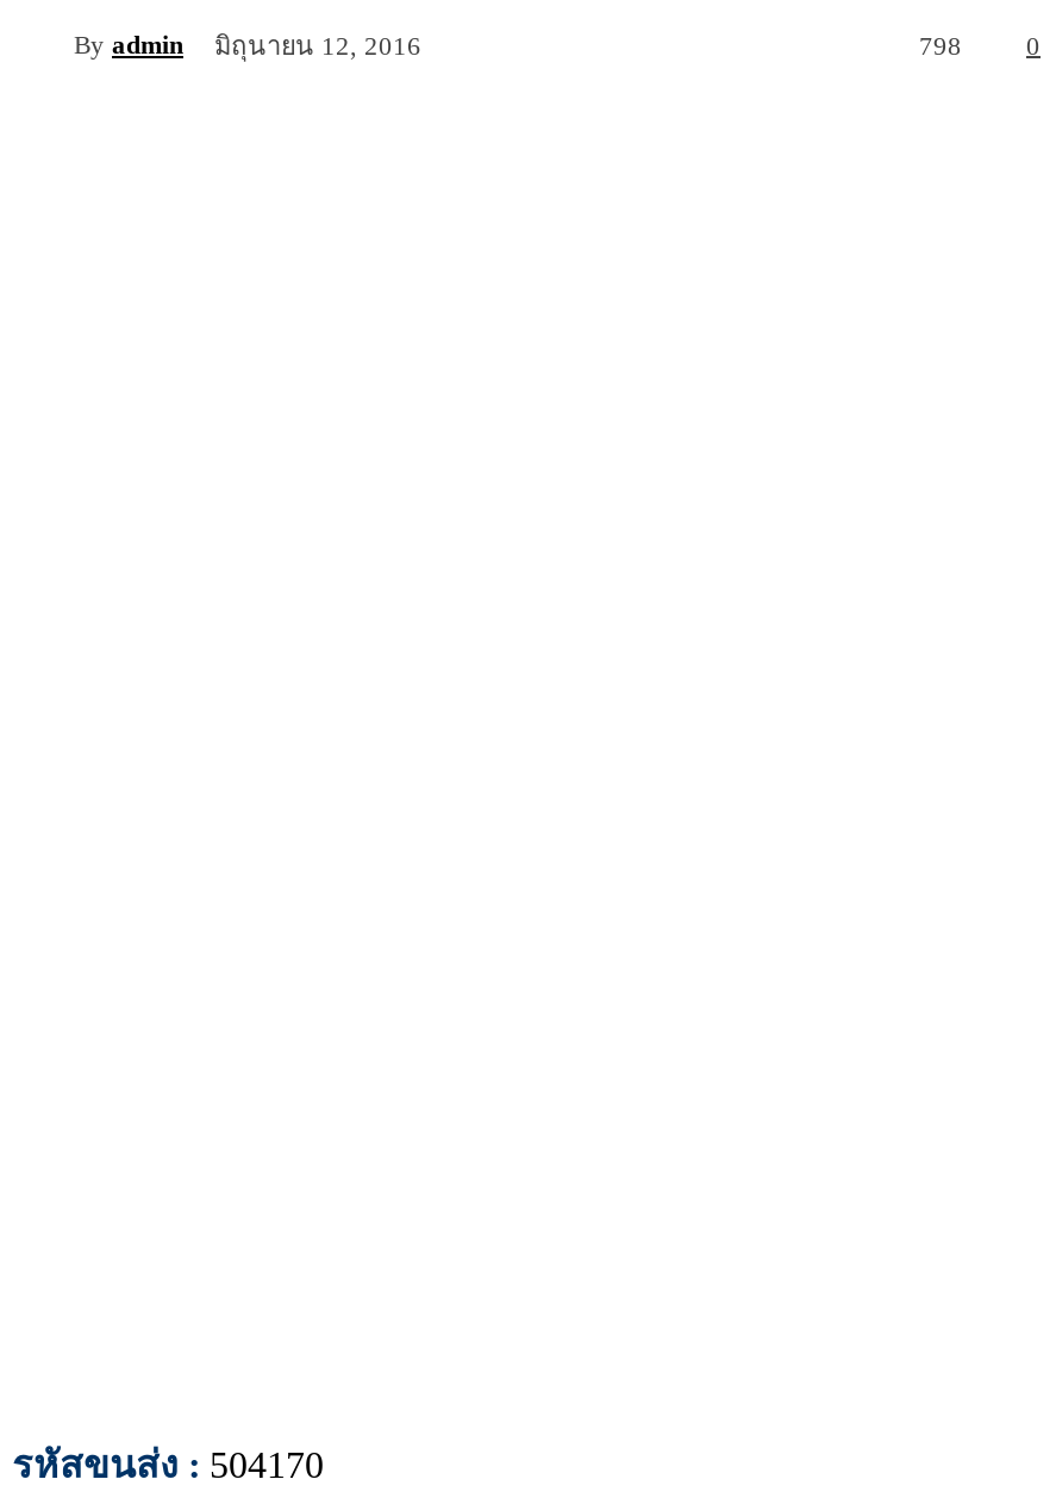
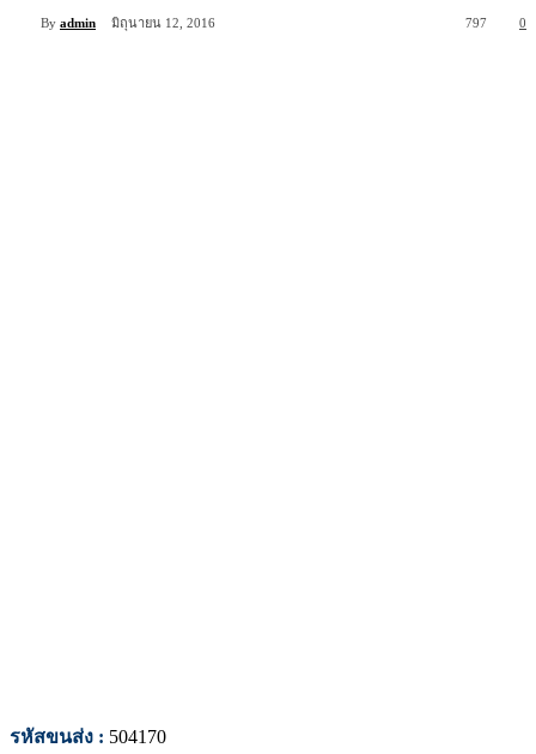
- 798
+ 797
